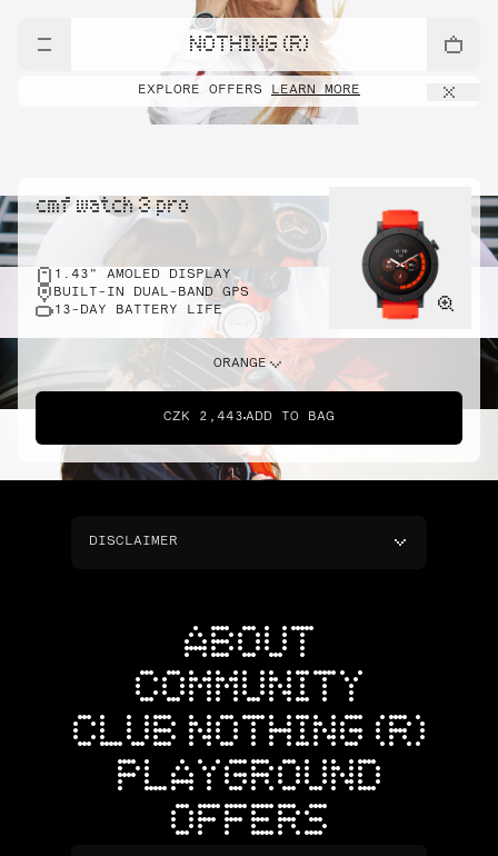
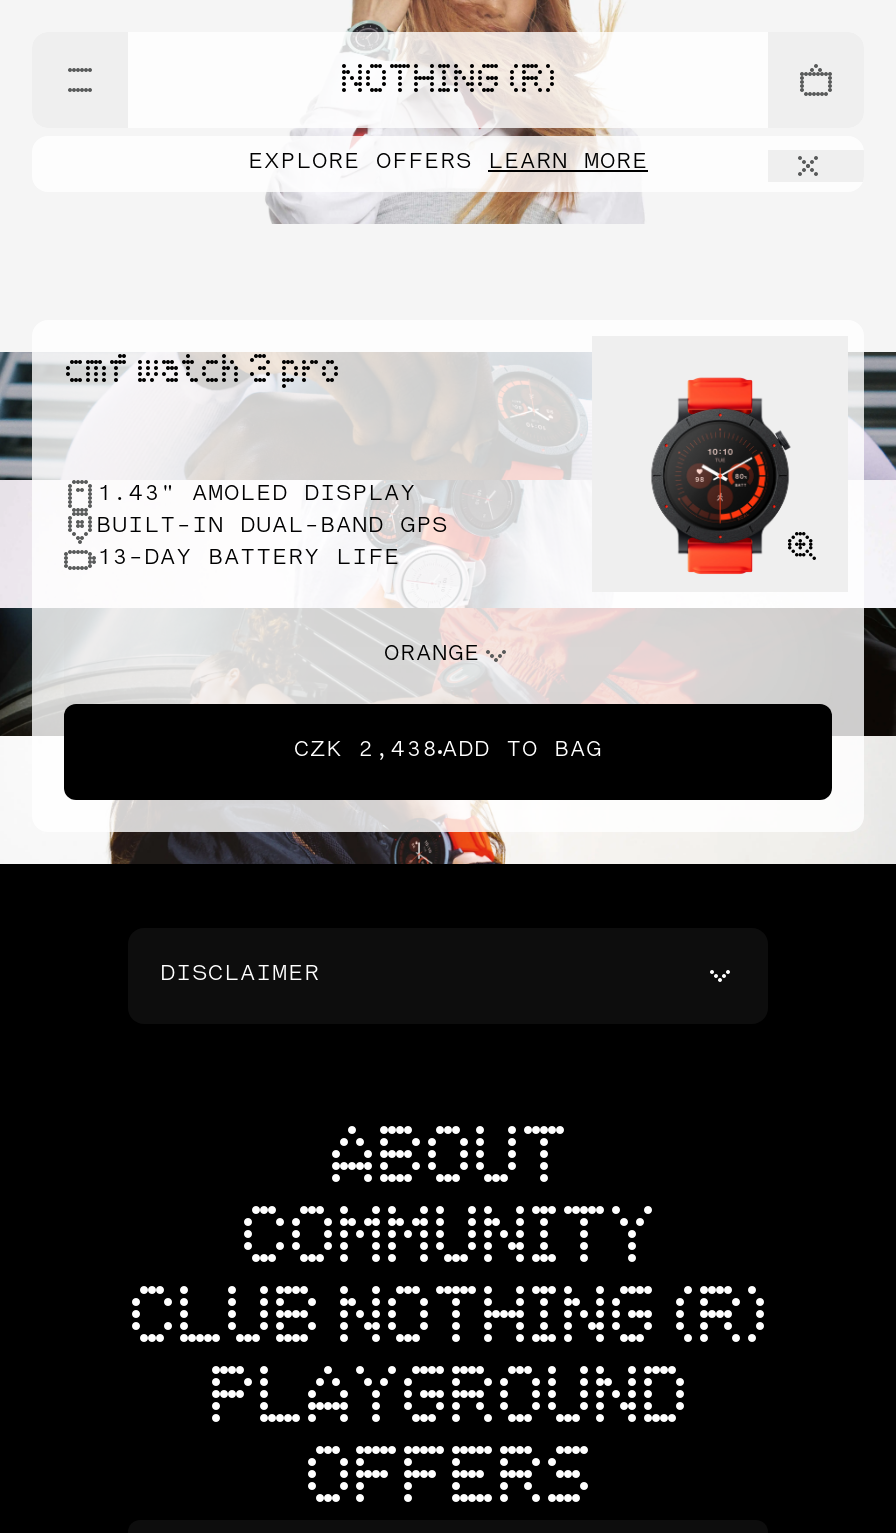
- CZK 2,443 ADD TO BAG
+ CZK 2,438 ADD TO BAG
